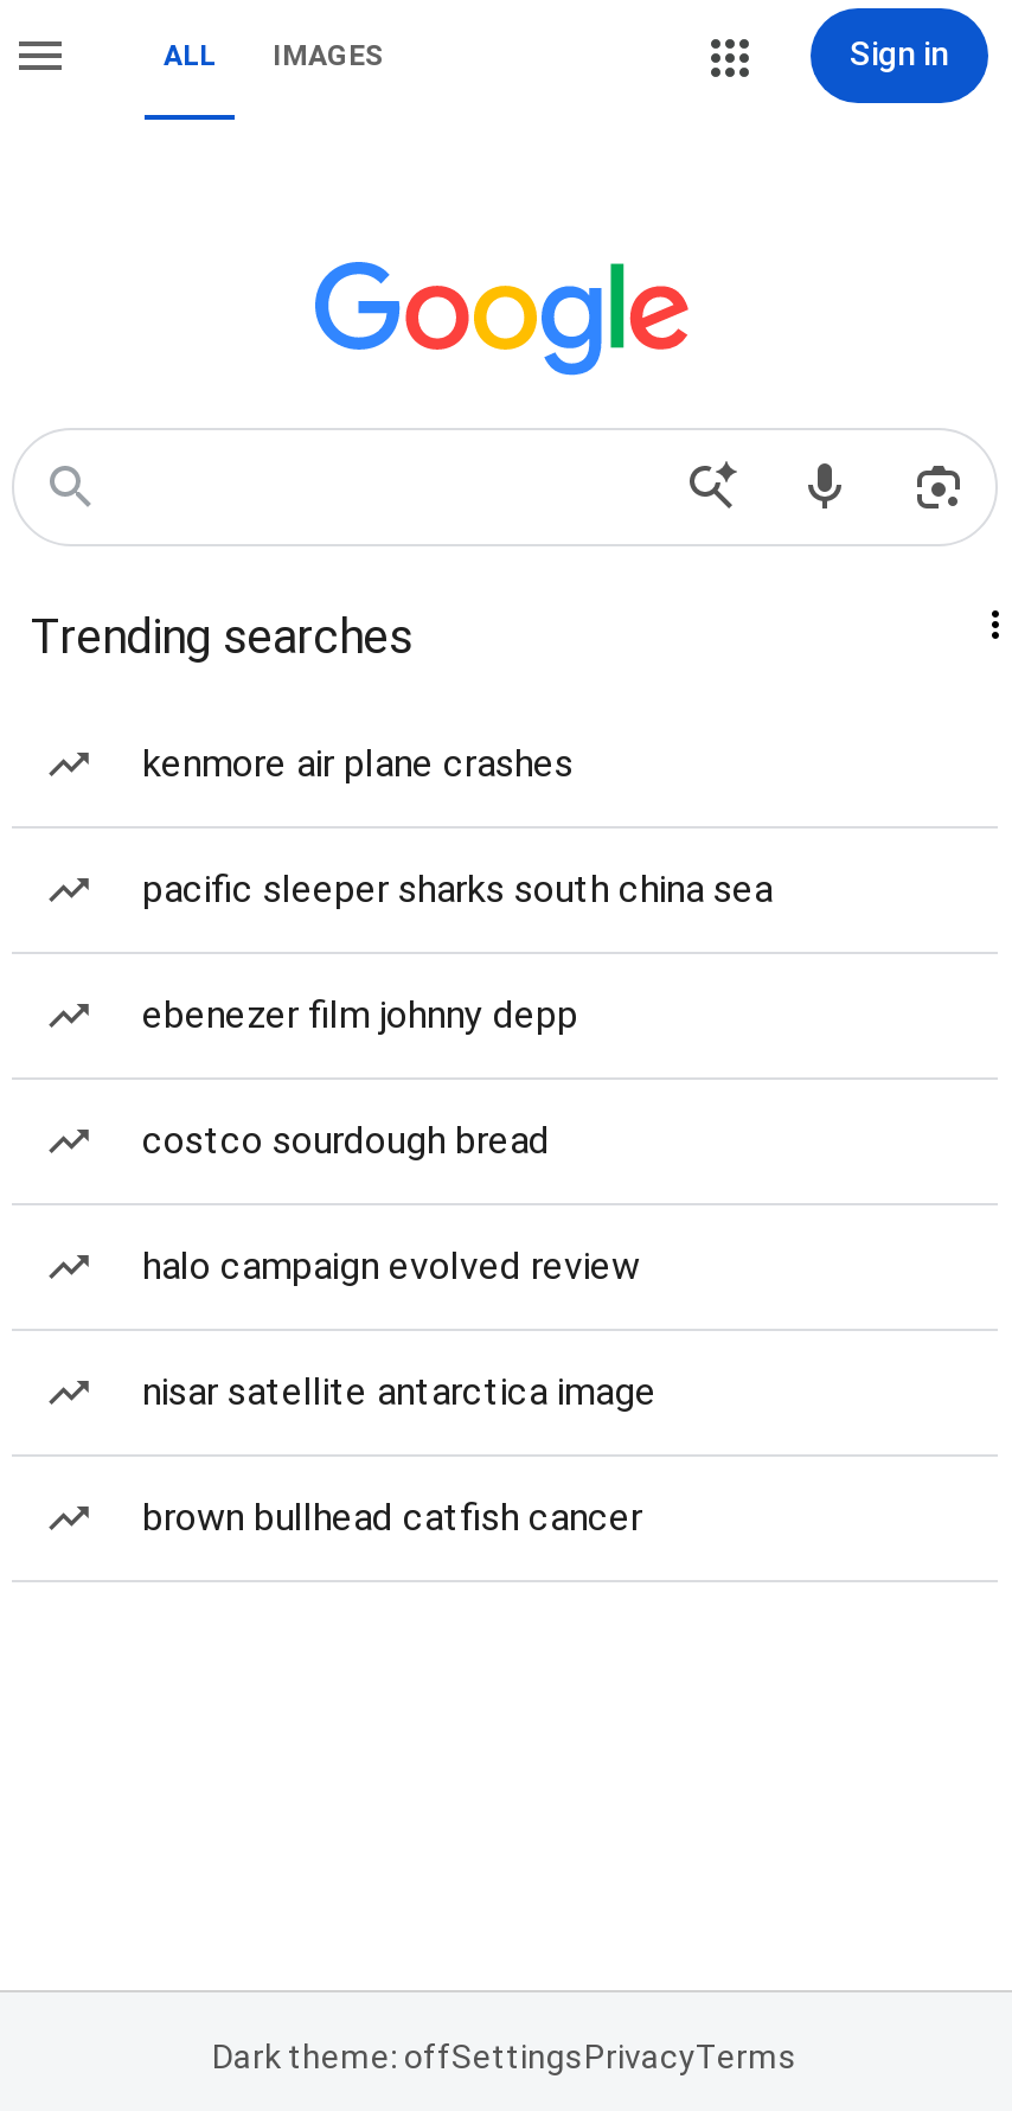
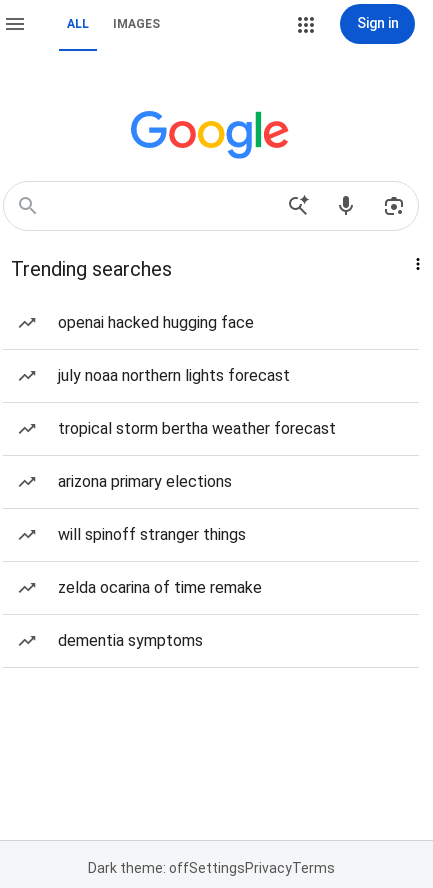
- kenmore air plane crashes
+ openai hacked hugging face

- pacific sleeper sharks south china sea
+ july noaa northern lights forecast

- ebenezer film johnny depp
+ tropical storm bertha weather forecast

- costco sourdough bread
+ arizona primary elections

- halo campaign evolved review
+ will spinoff stranger things

- nisar satellite antarctica image
+ zelda ocarina of time remake

- brown bullhead catfish cancer
+ dementia symptoms
